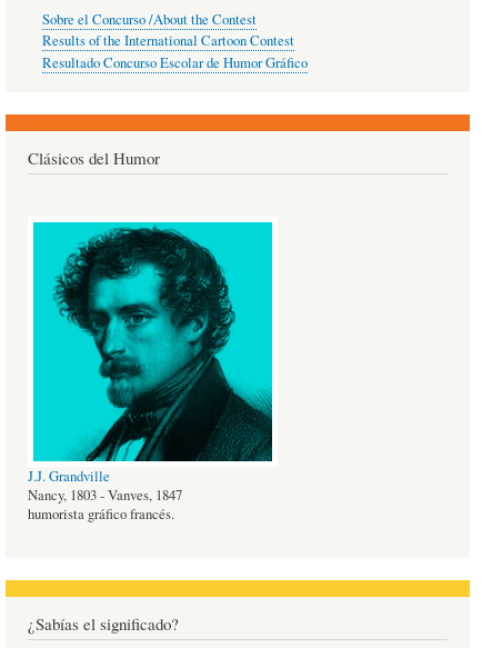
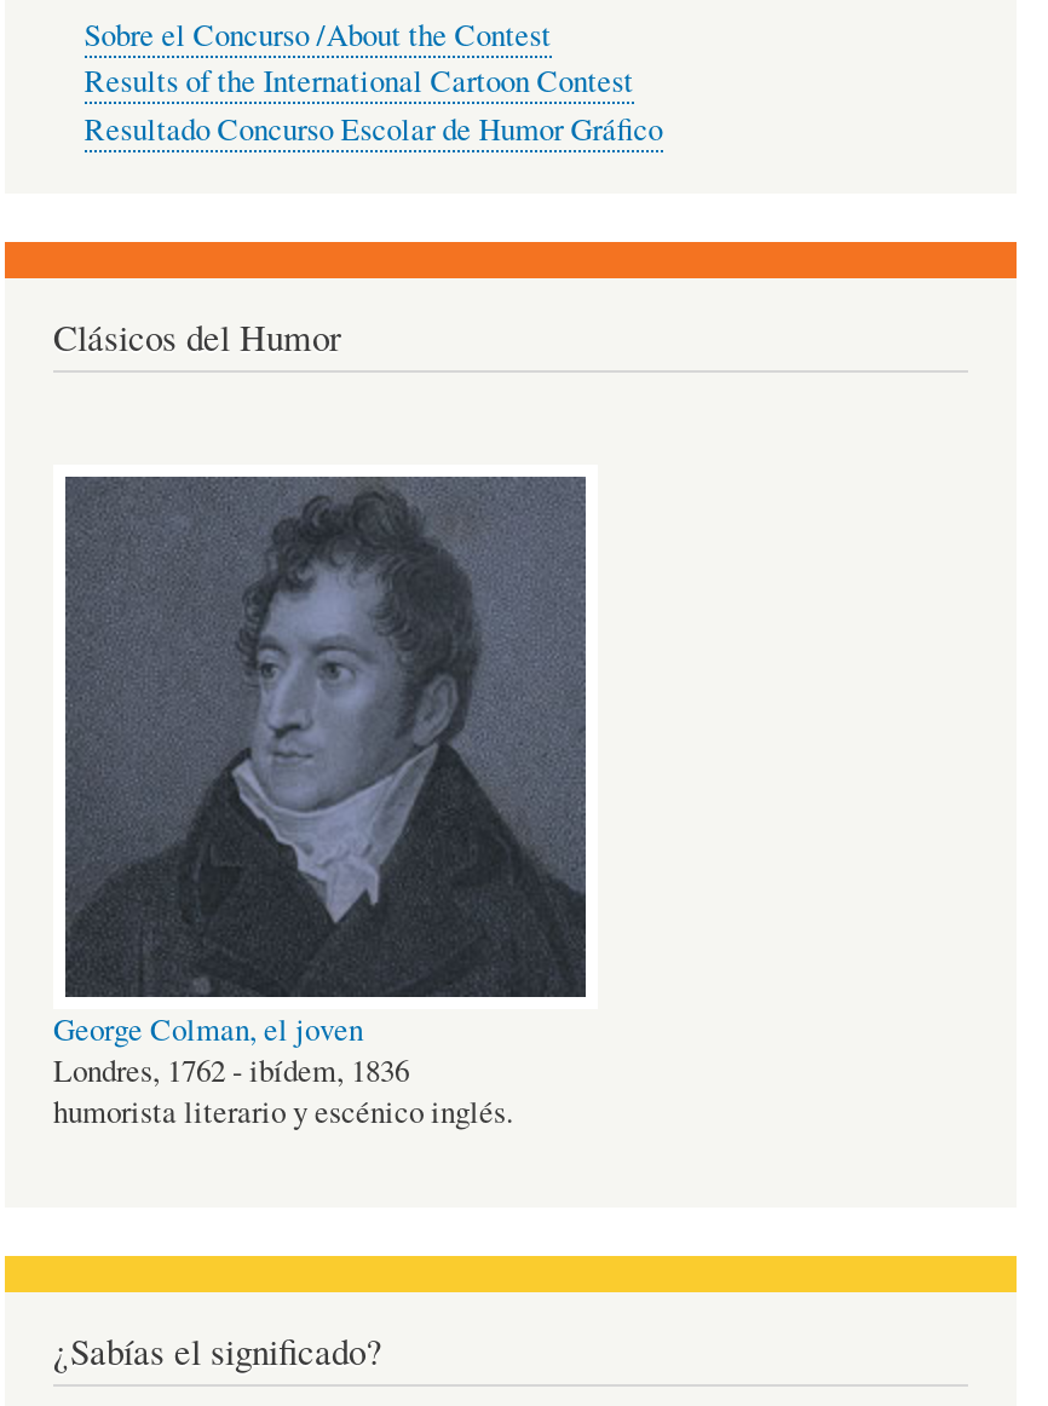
- [image]
- J.J. Grandville
- Nancy, 1803 - Vanves, 1847
- humorista gráfico francés.
+ [image]
+ George Colman, el joven
+ Londres, 1762 - ibídem, 1836
+ humorista literario y escénico inglés.
